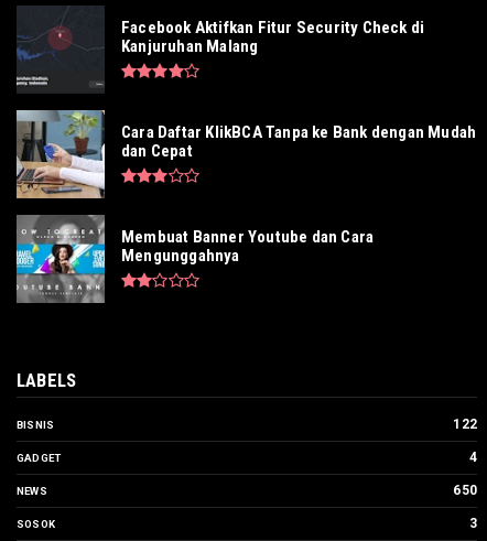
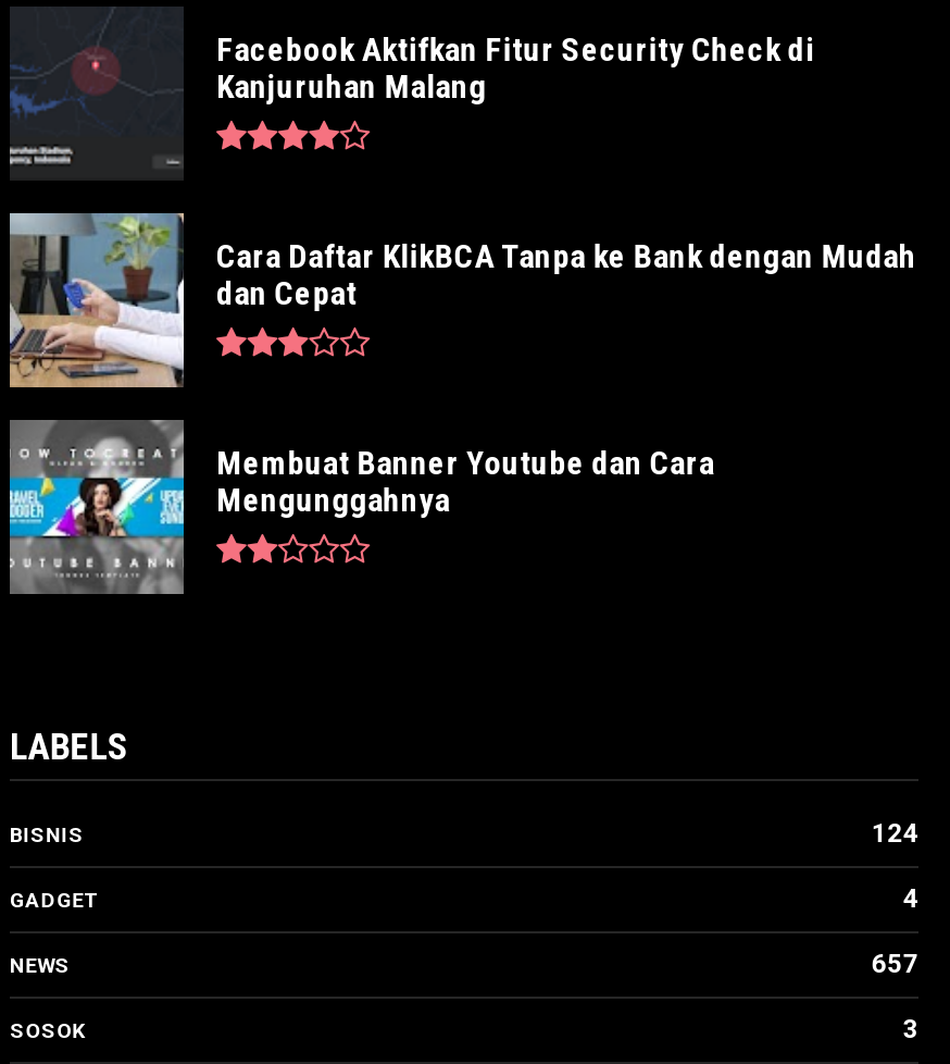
- 122
+ 124

- 650
+ 657
